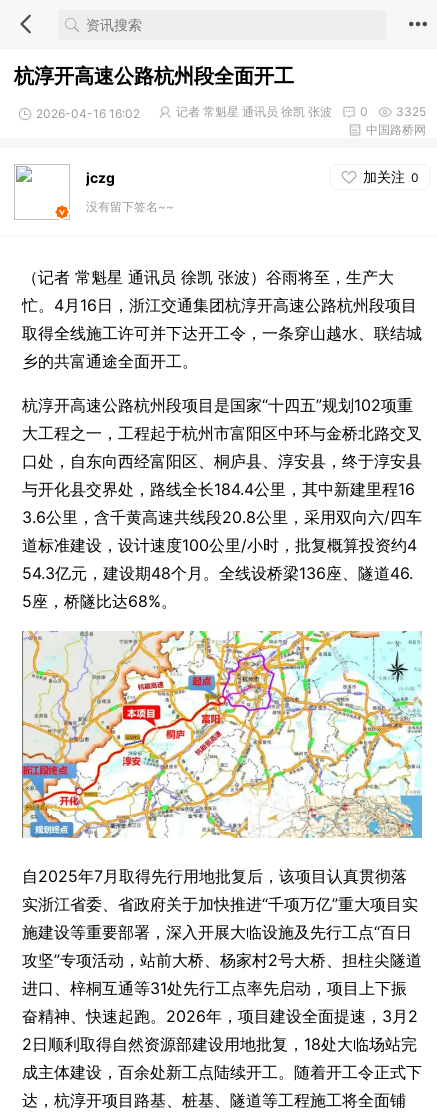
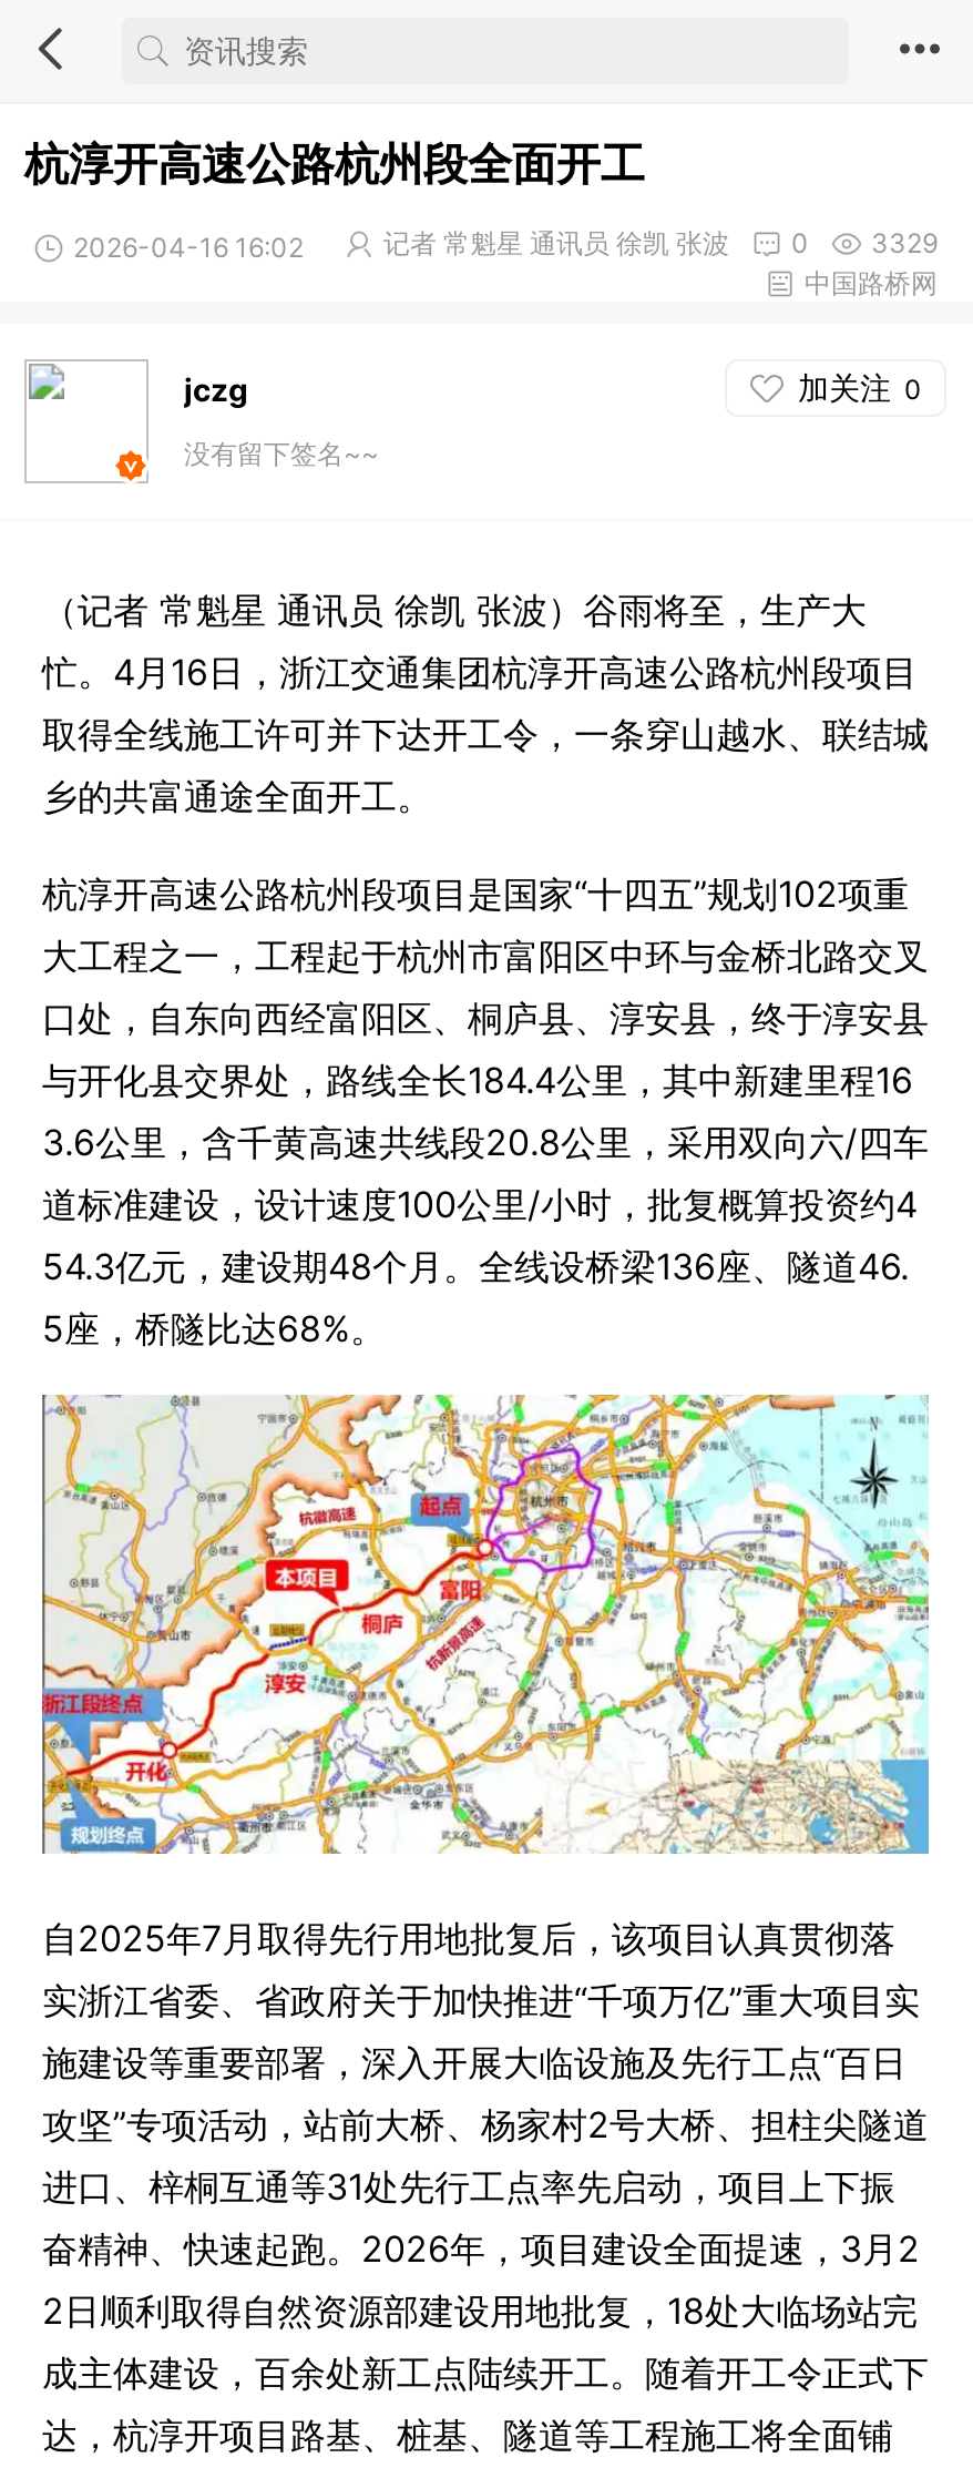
- 记者 常魁星 通讯员 徐凯 张波 0 3325
+ 记者 常魁星 通讯员 徐凯 张波 0 3329
